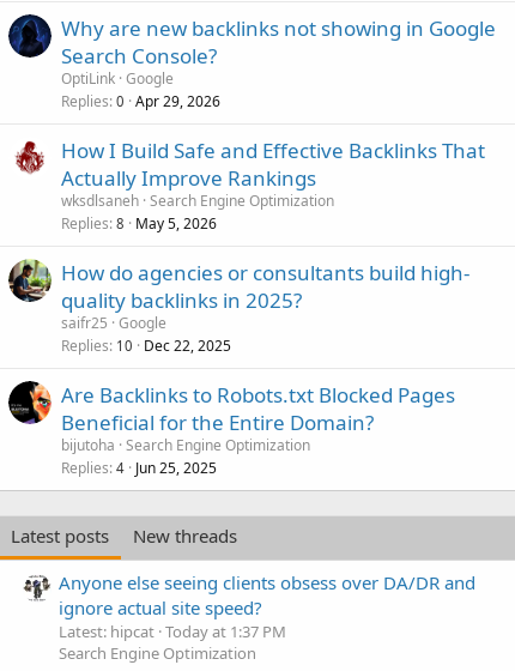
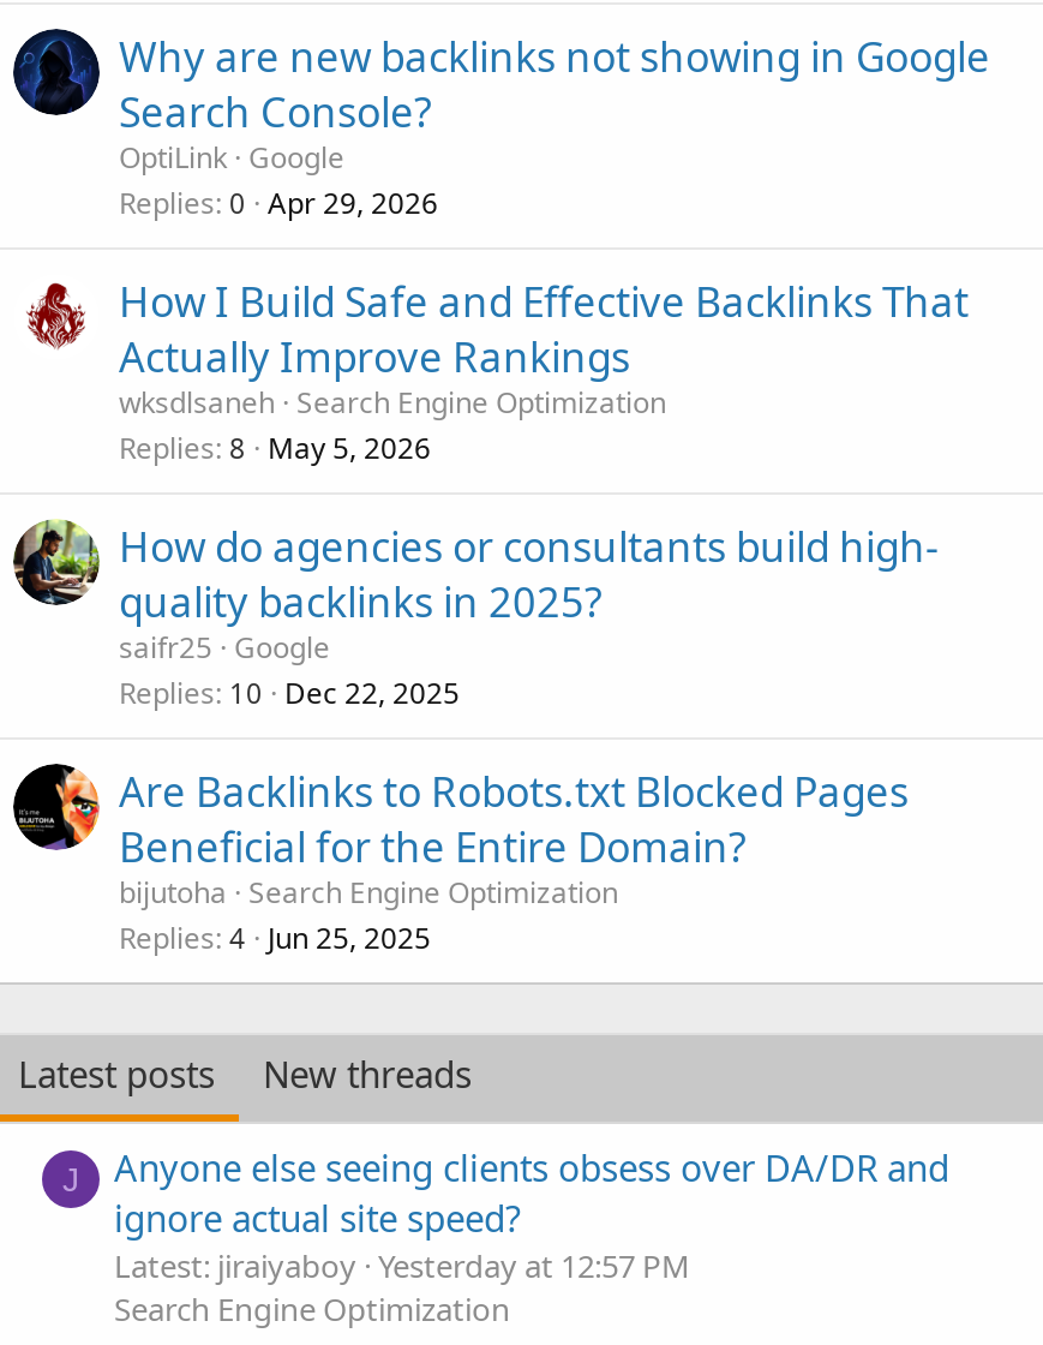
+ J

- Latest: hipcat Today at 1:37 PM
+ Latest: jiraiyaboy Yesterday at 12:57 PM
